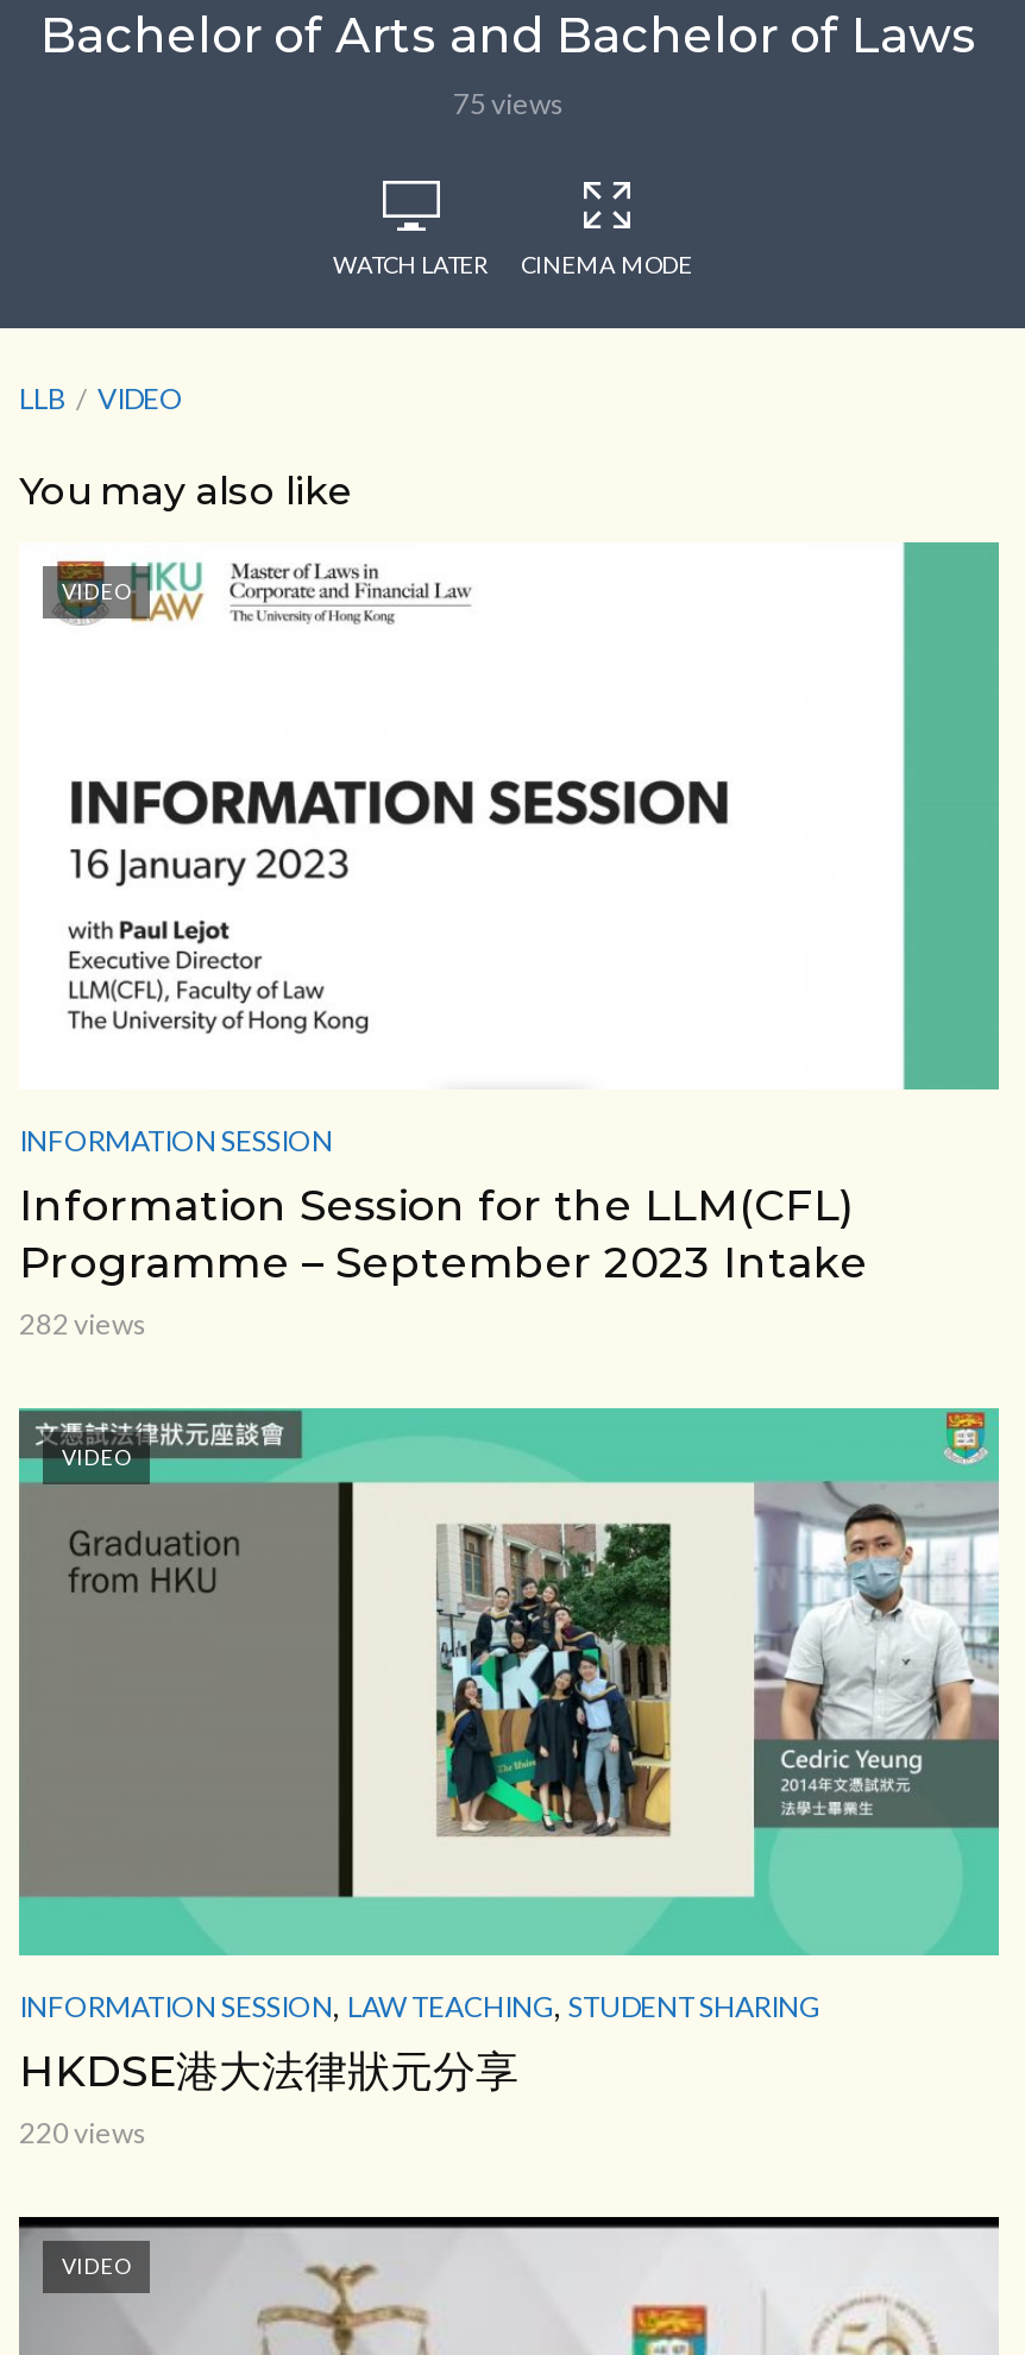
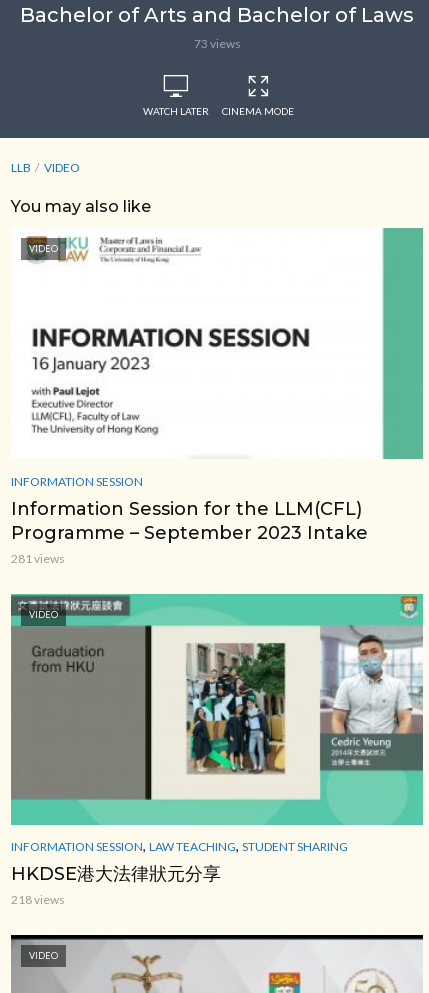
- 75 views
+ 73 views

- 282 views
+ 281 views

- 220 views
+ 218 views
